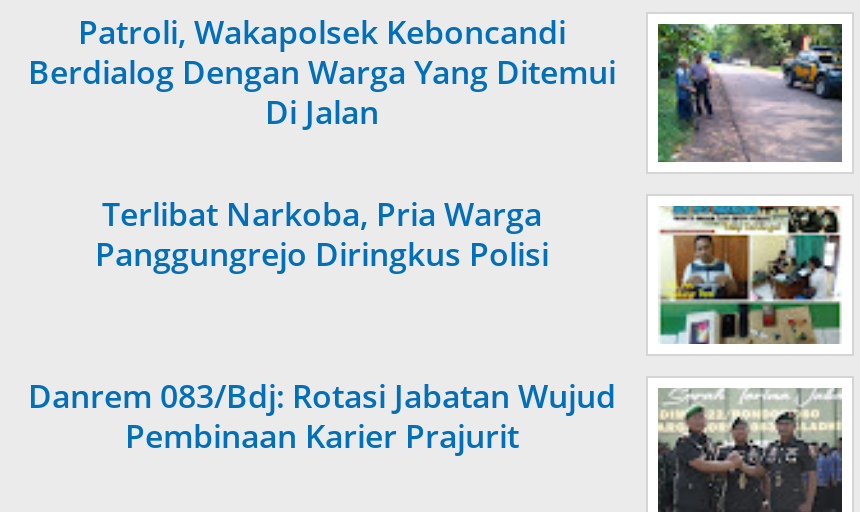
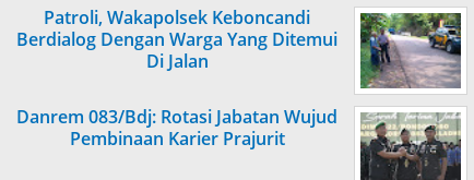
- Terlibat Narkoba, Pria Warga
- Panggungrejo Diringkus Polisi

- [image]
